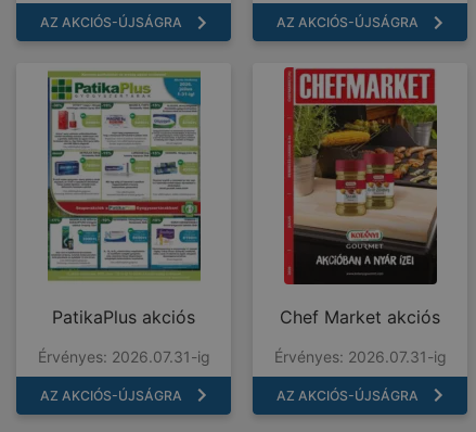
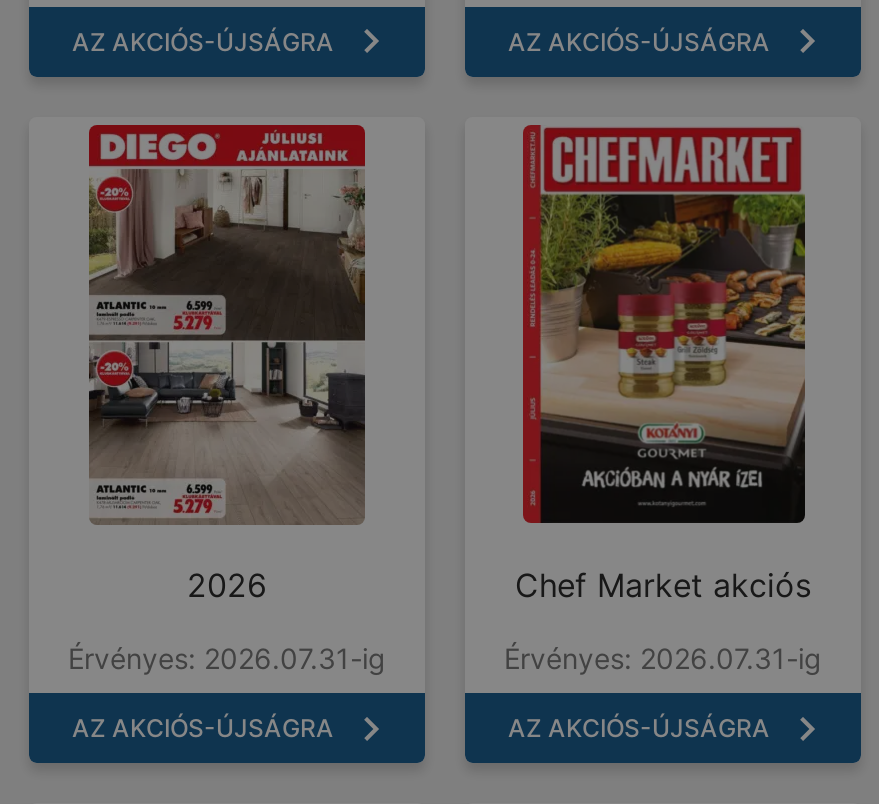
- [image]
- PatikaPlus akciós
+ [image]
+ 2026
